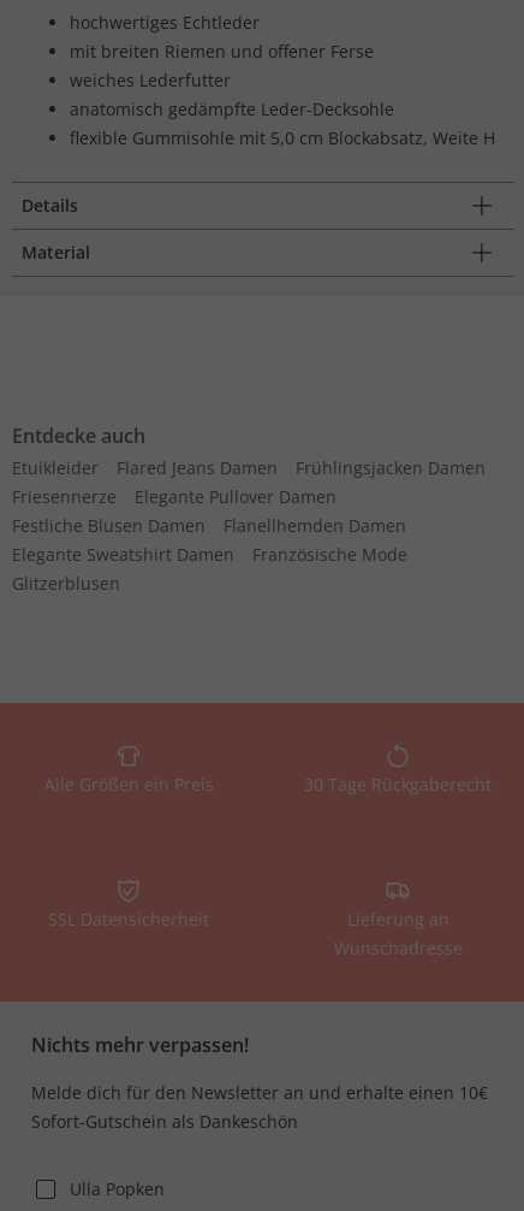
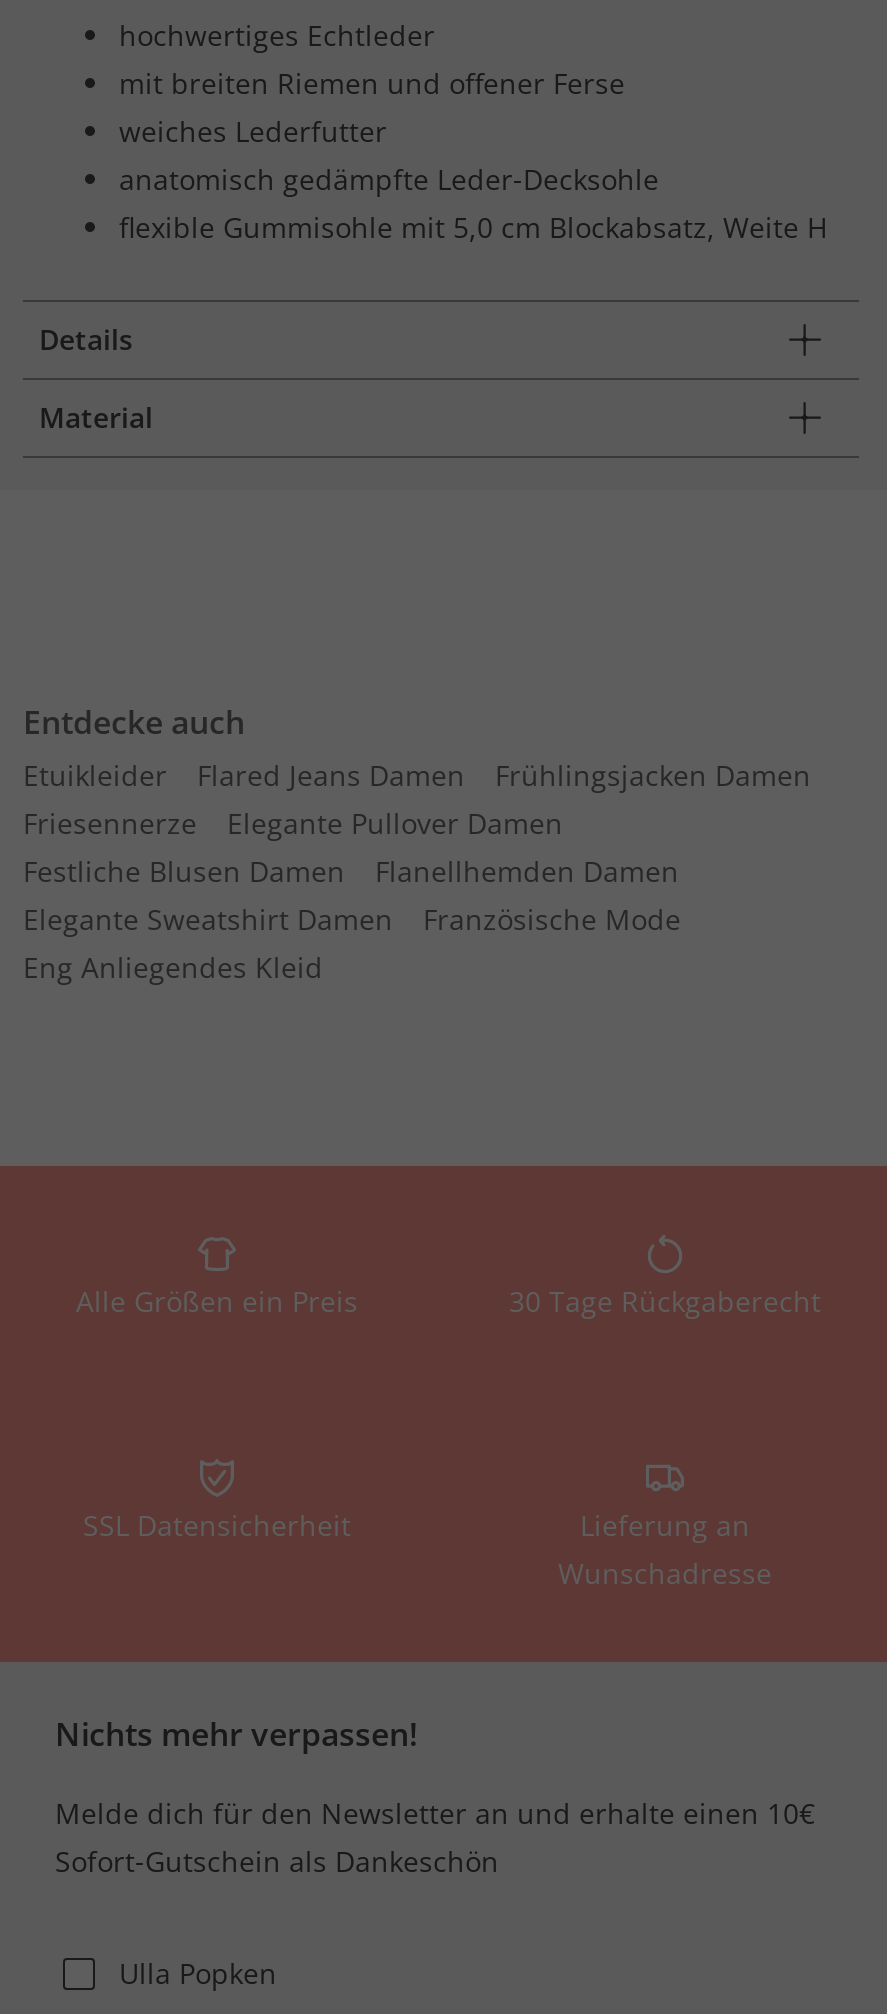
- Glitzerblusen
+ Eng Anliegendes Kleid
